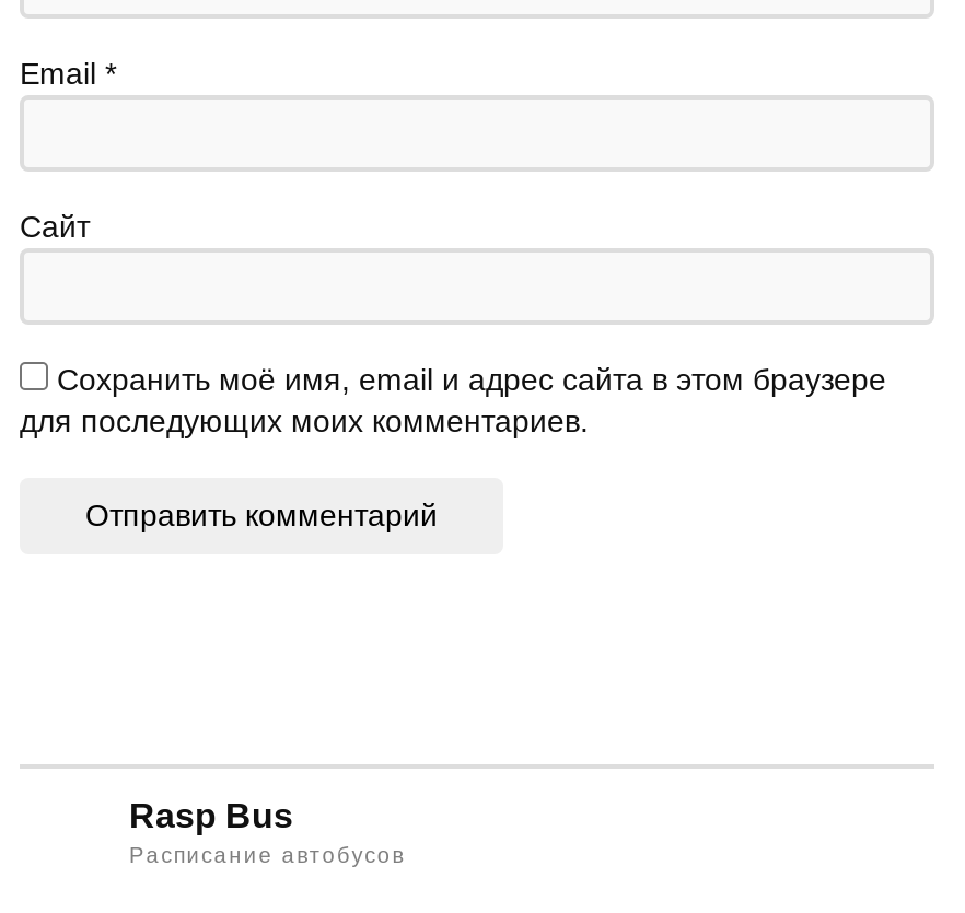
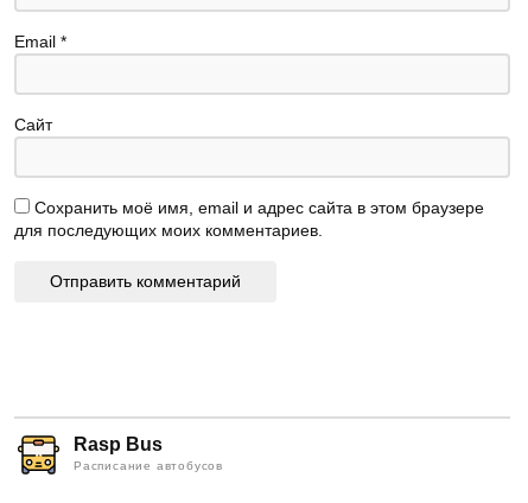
+ [image]
